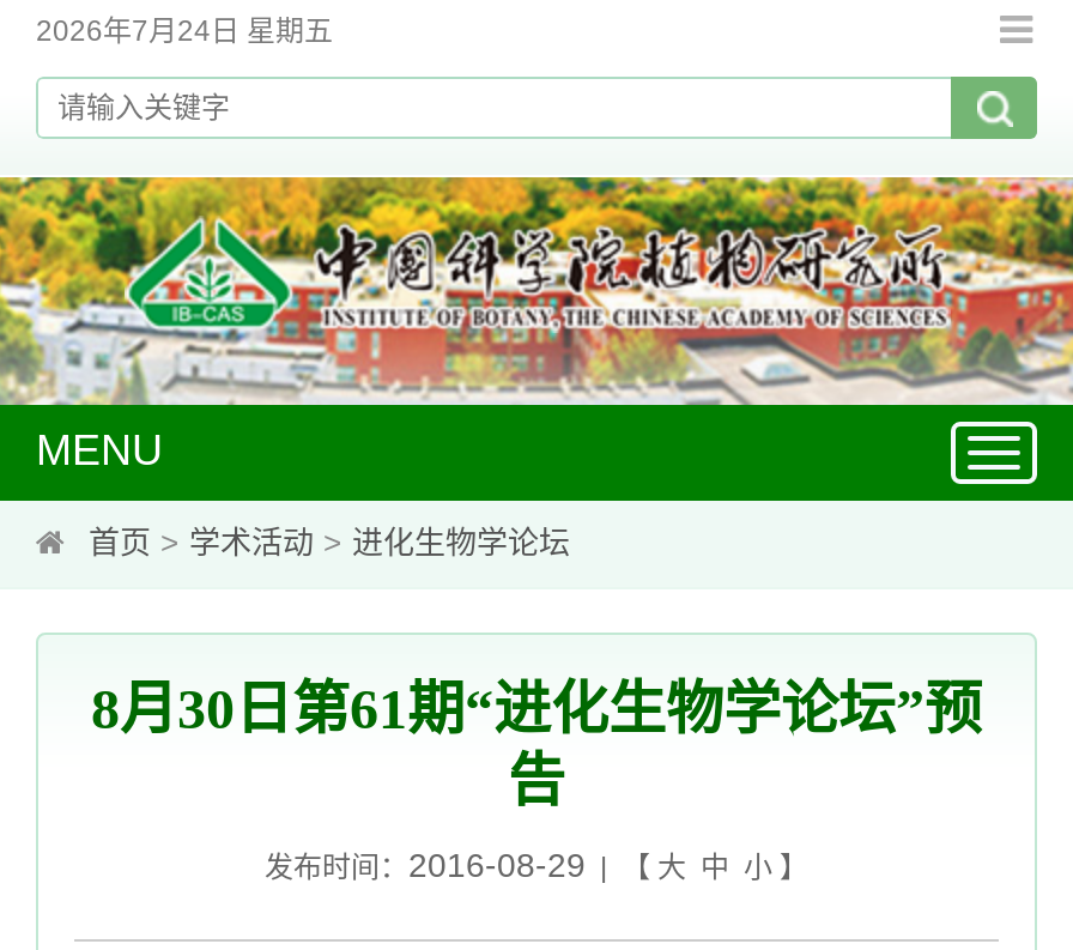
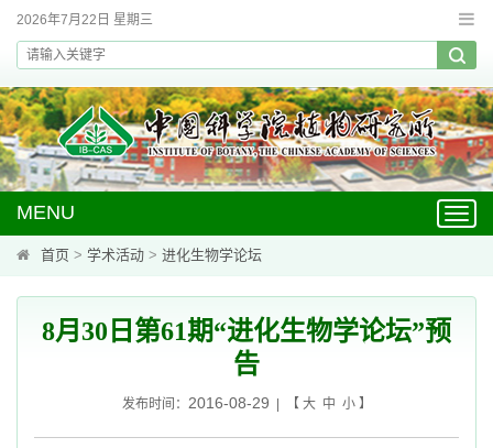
- 2026年7月24日 星期五
+ 2026年7月22日 星期三
